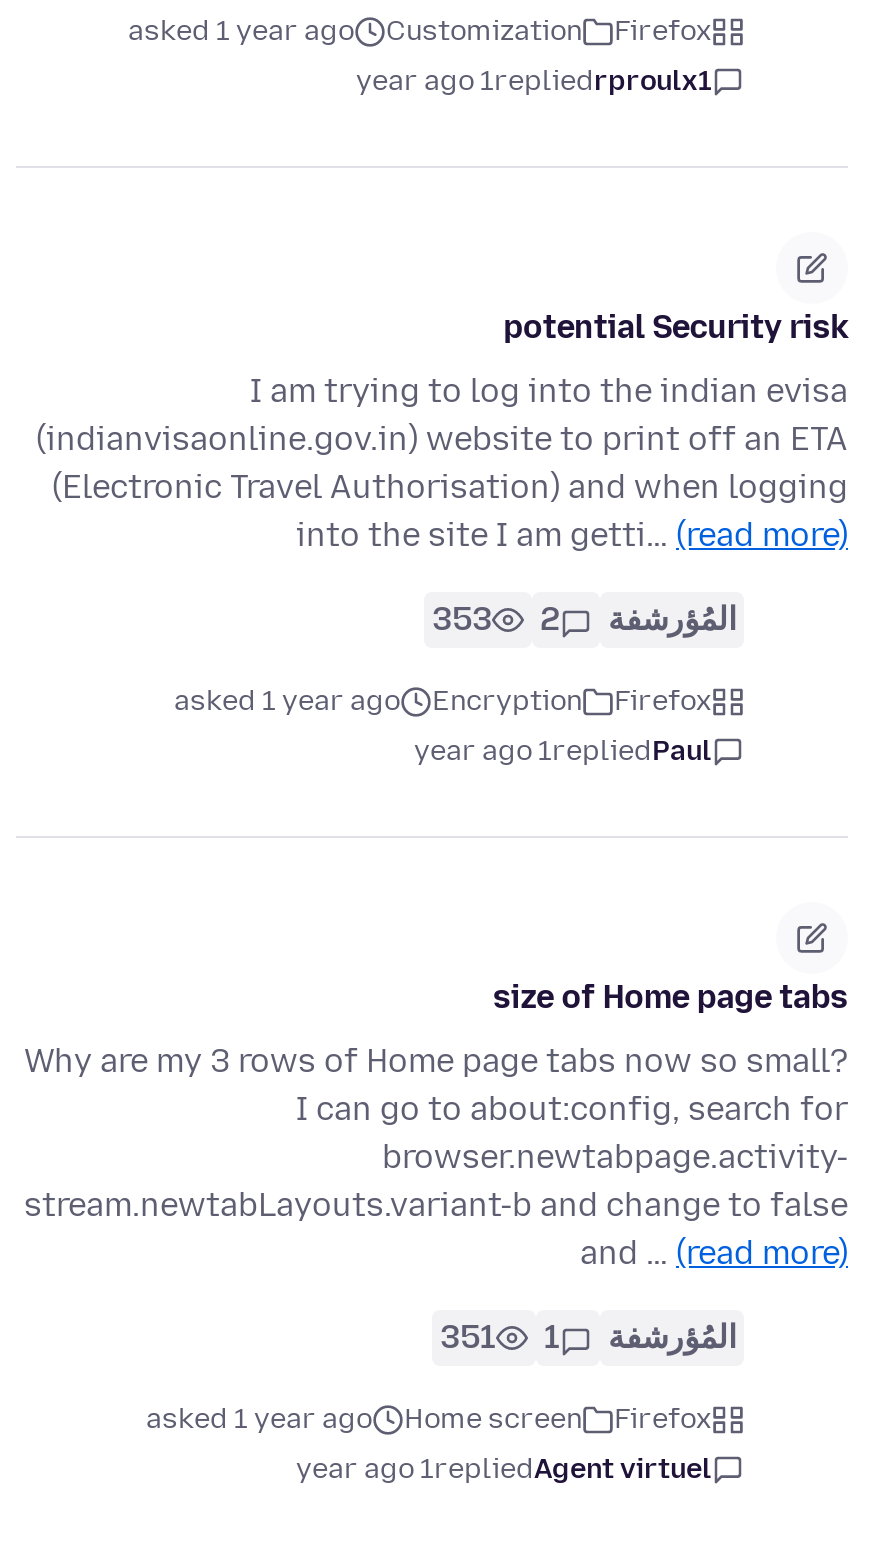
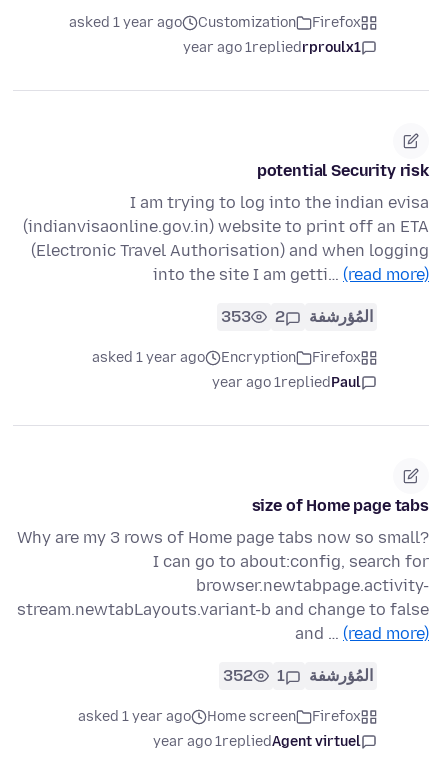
- المُؤرشفة 1 351
+ المُؤرشفة 1 352
